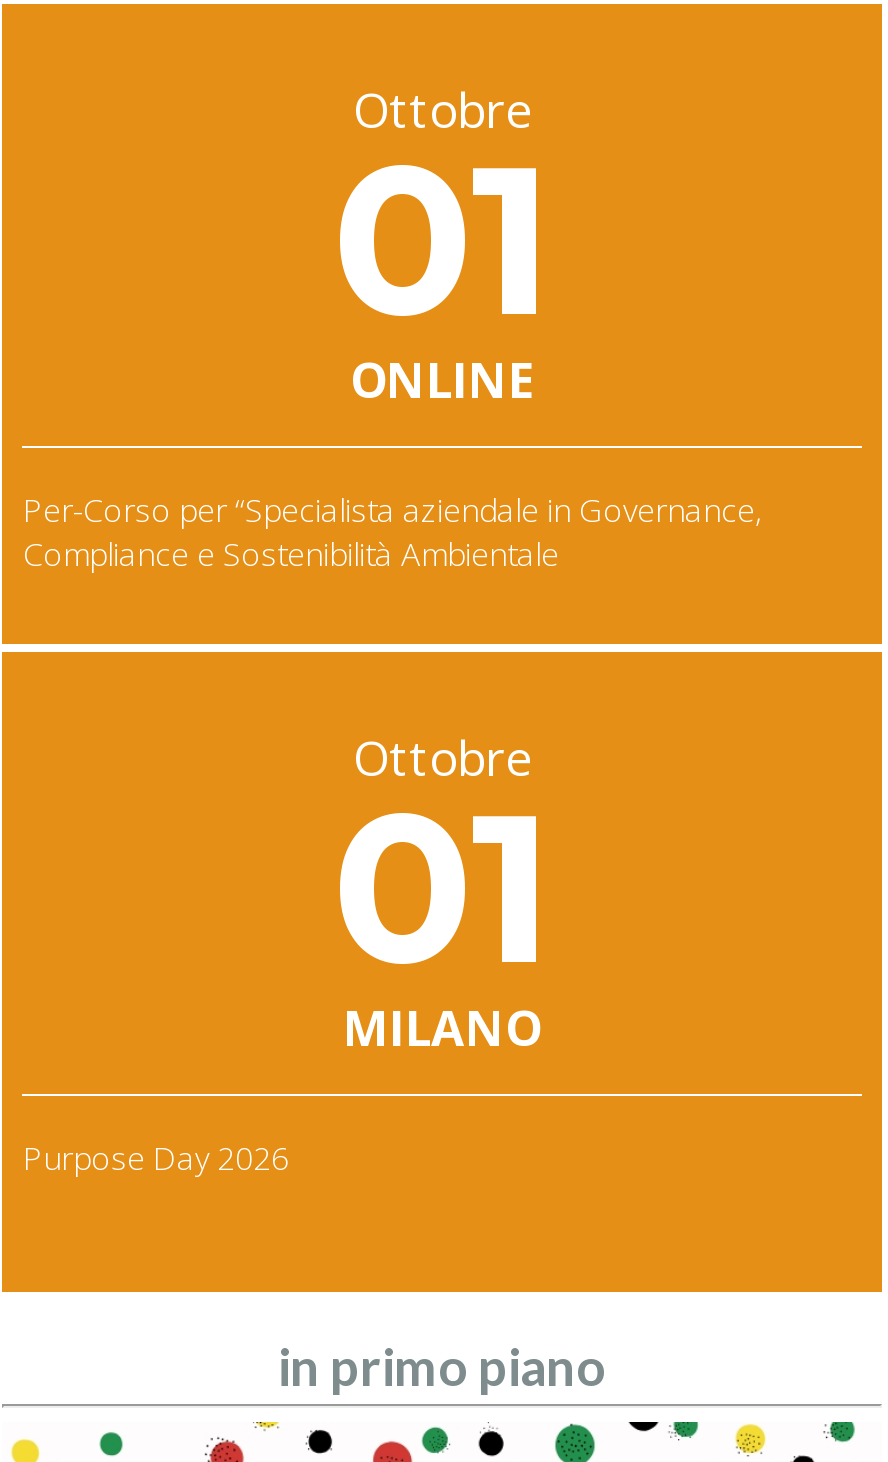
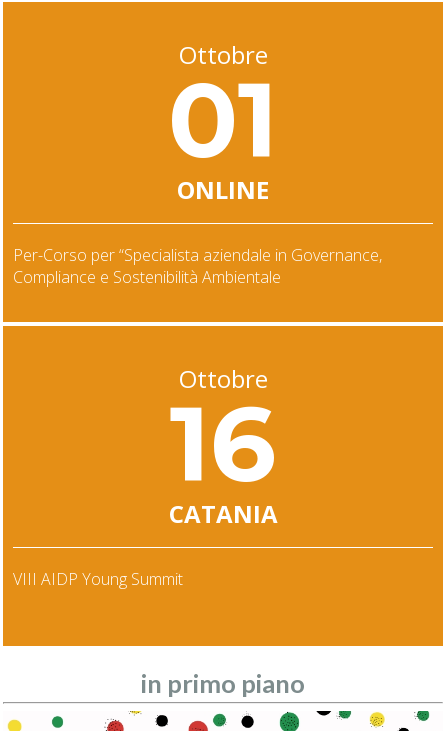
- 01
- MILANO
+ 16
+ CATANIA

- Purpose Day 2026
+ VIII AIDP Young Summit
